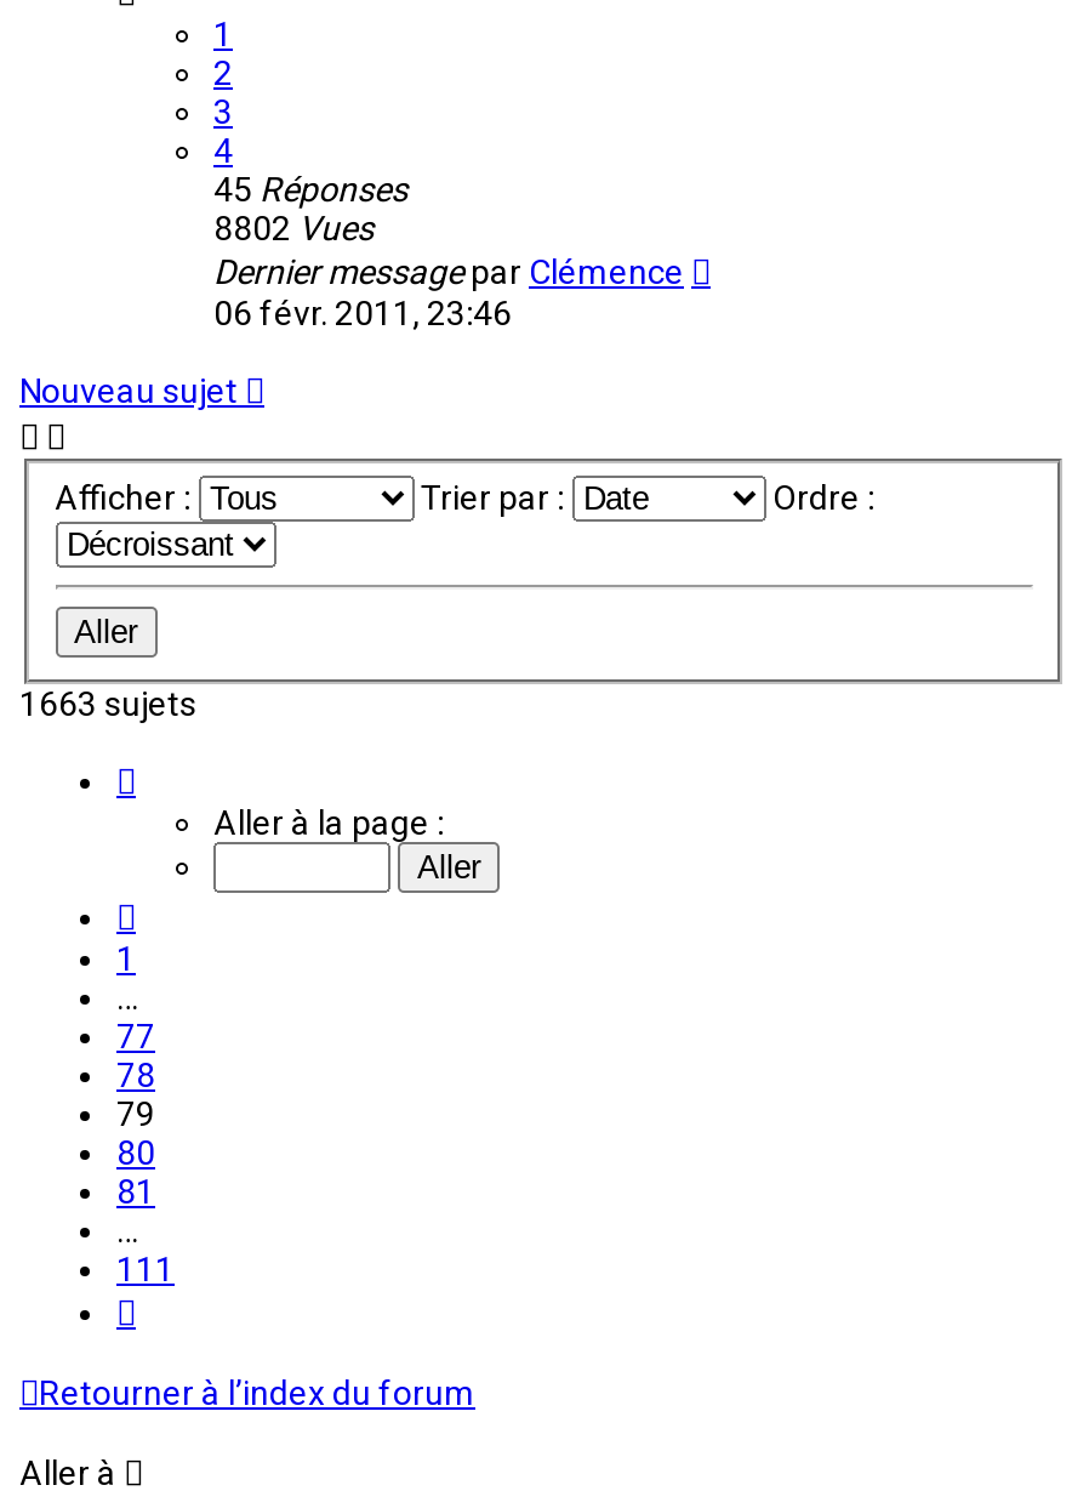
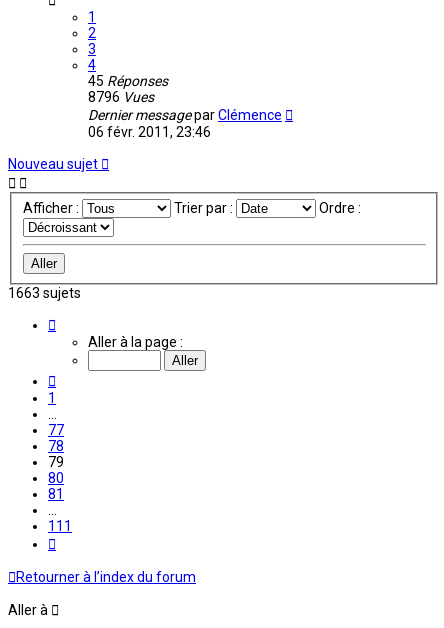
- 8802 Vues
+ 8796 Vues
